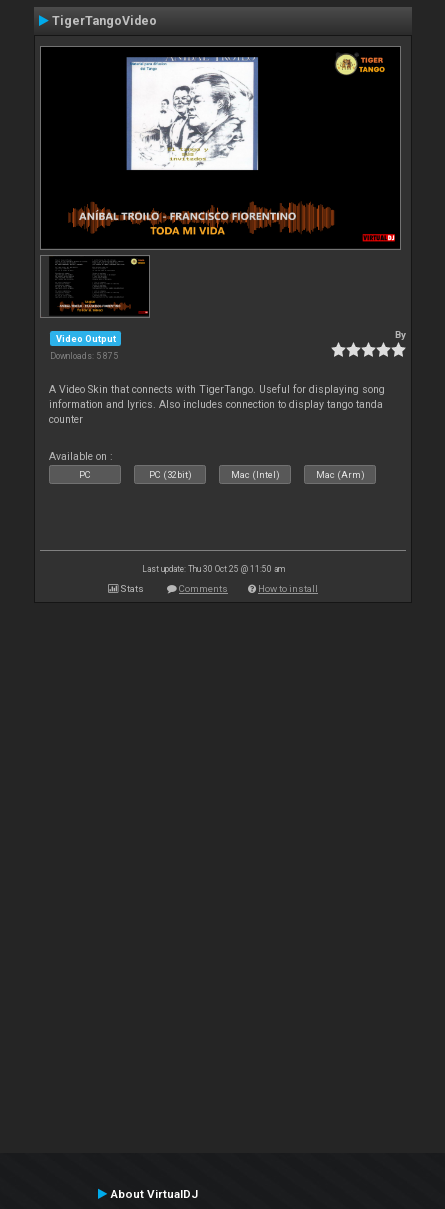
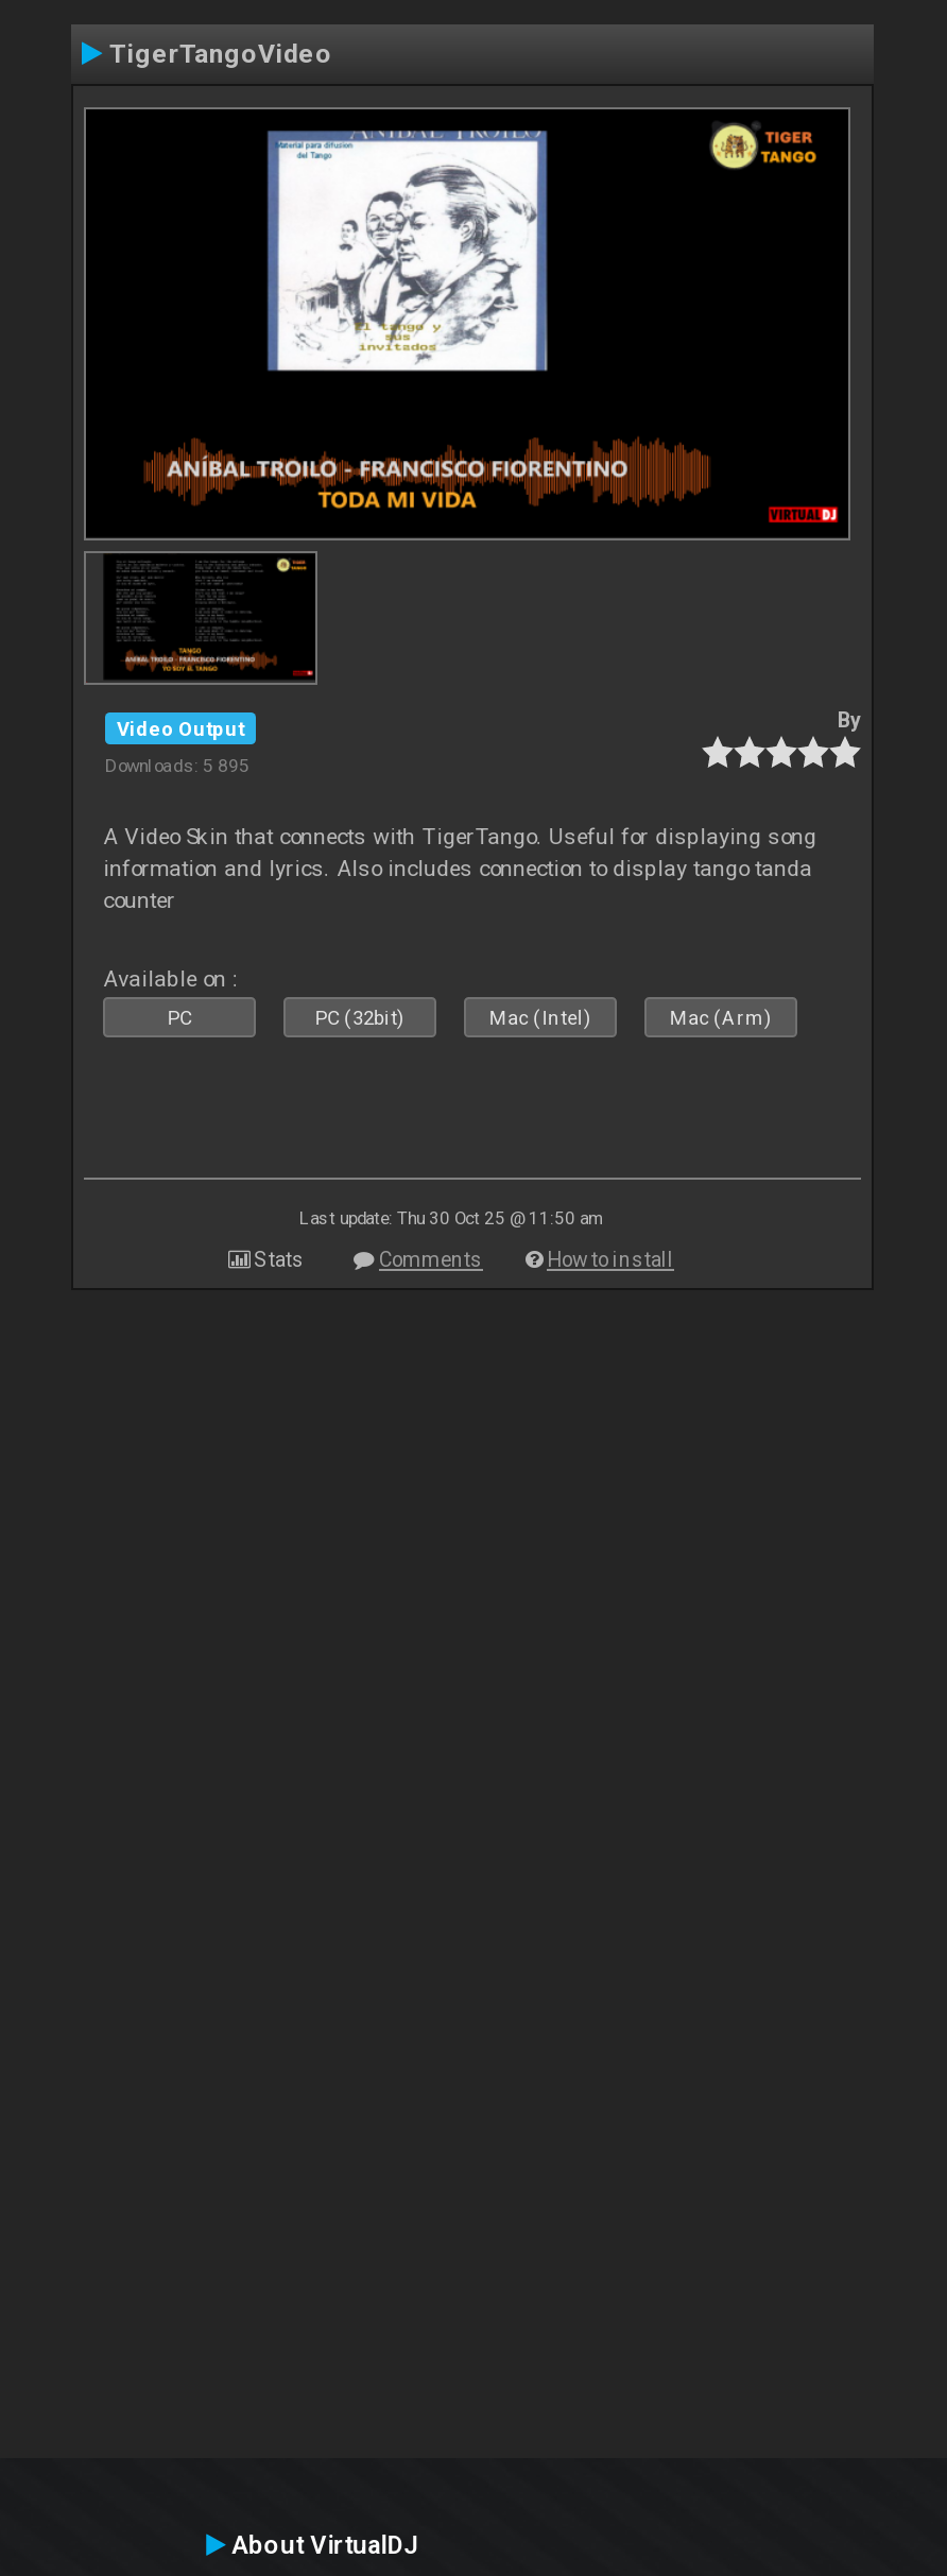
- Downloads: 5 875
+ Downloads: 5 895
